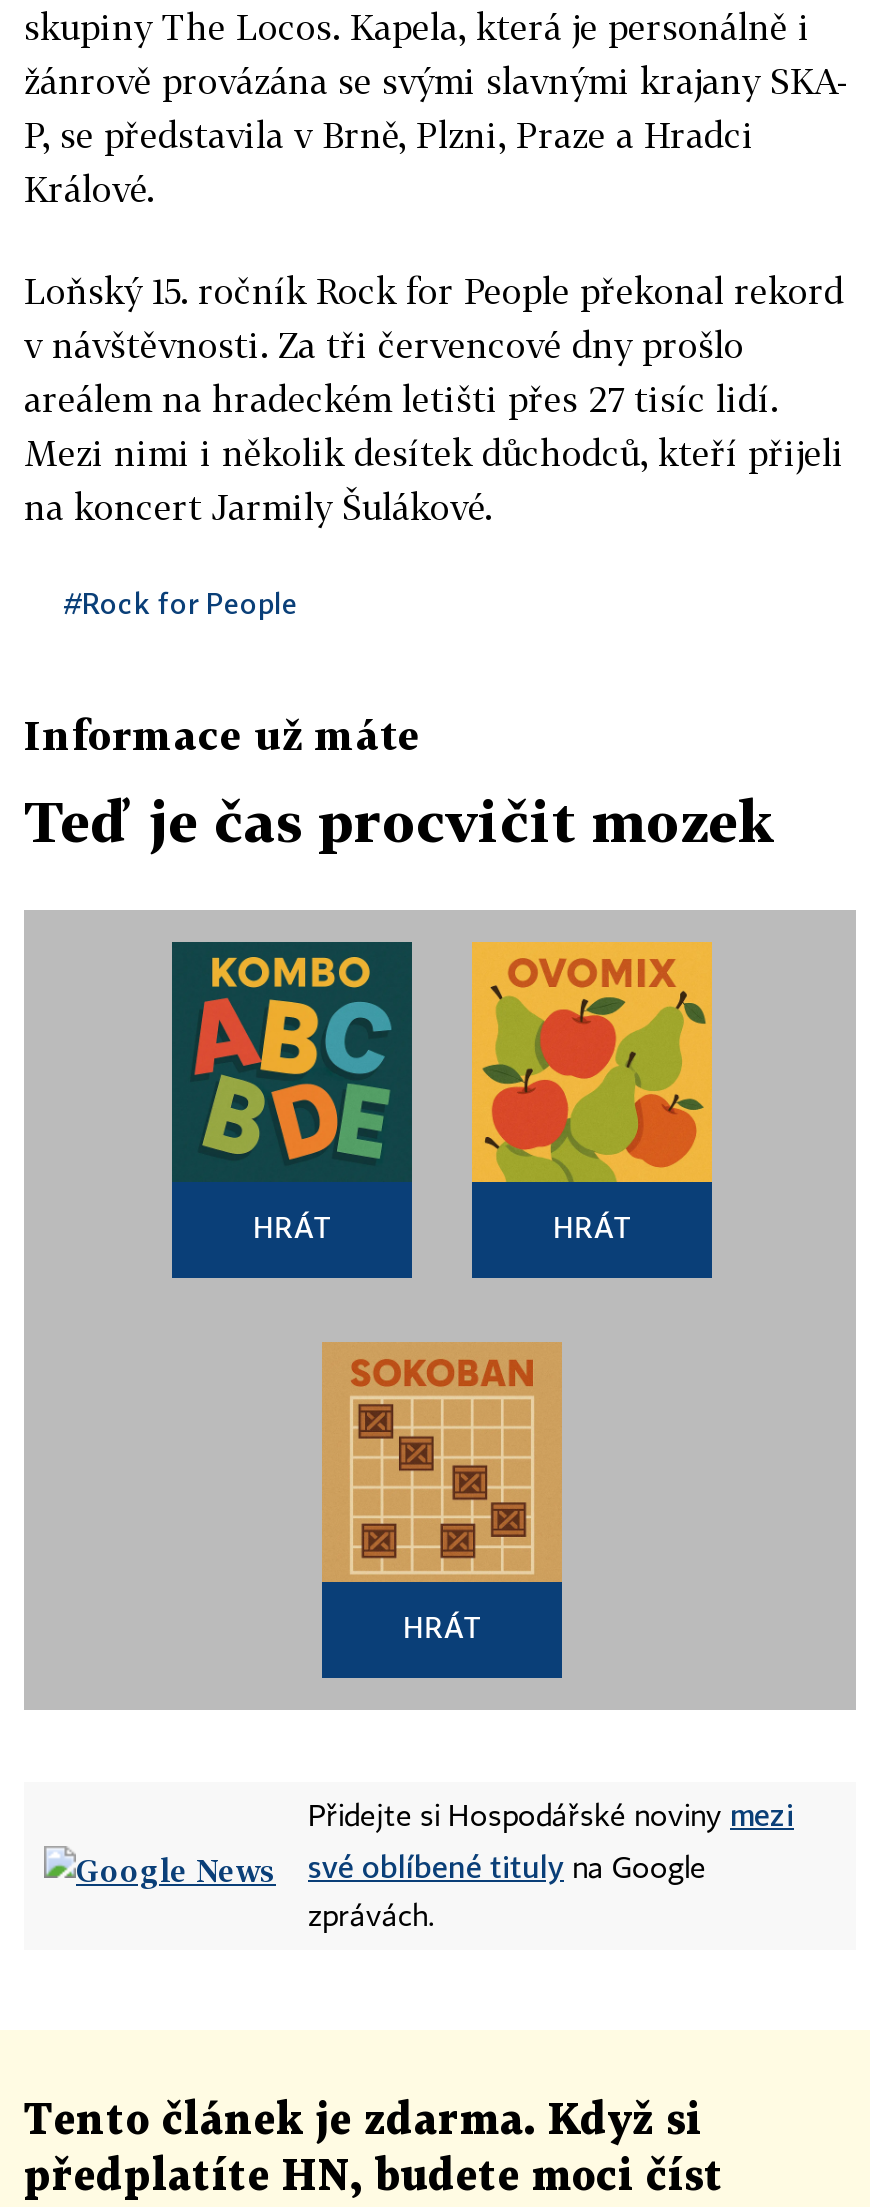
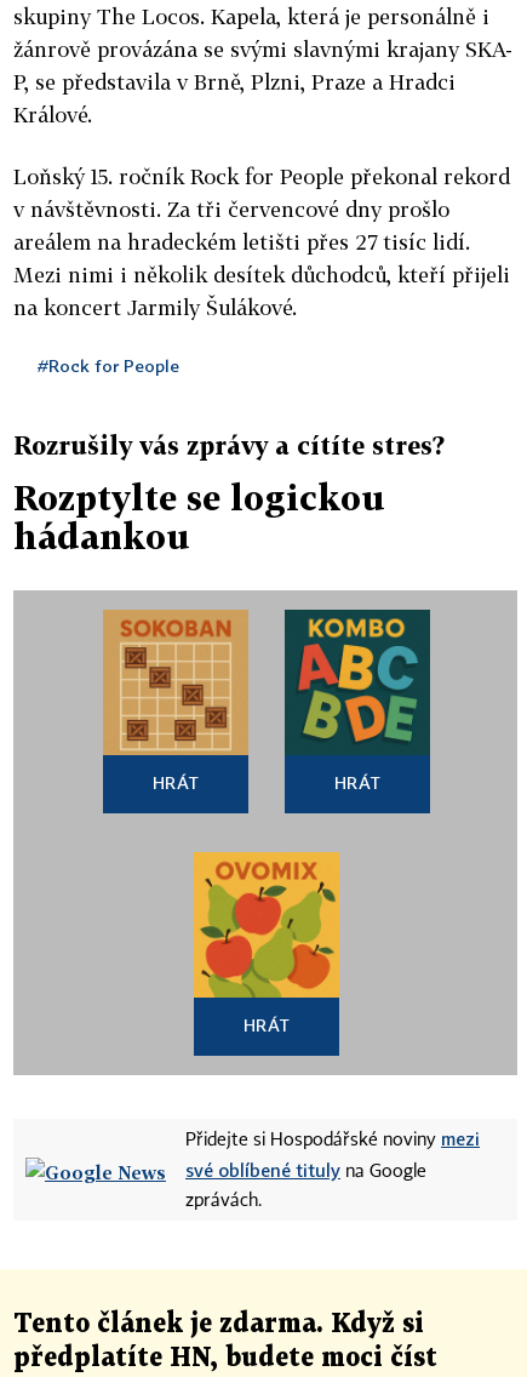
- Informace už máte
+ Rozrušily vás zprávy a cítíte stres?

- Teď je čas procvičit mozek
+ Rozptylte se logickou
+ hádankou

moved down: [image]

moved down: [image]
